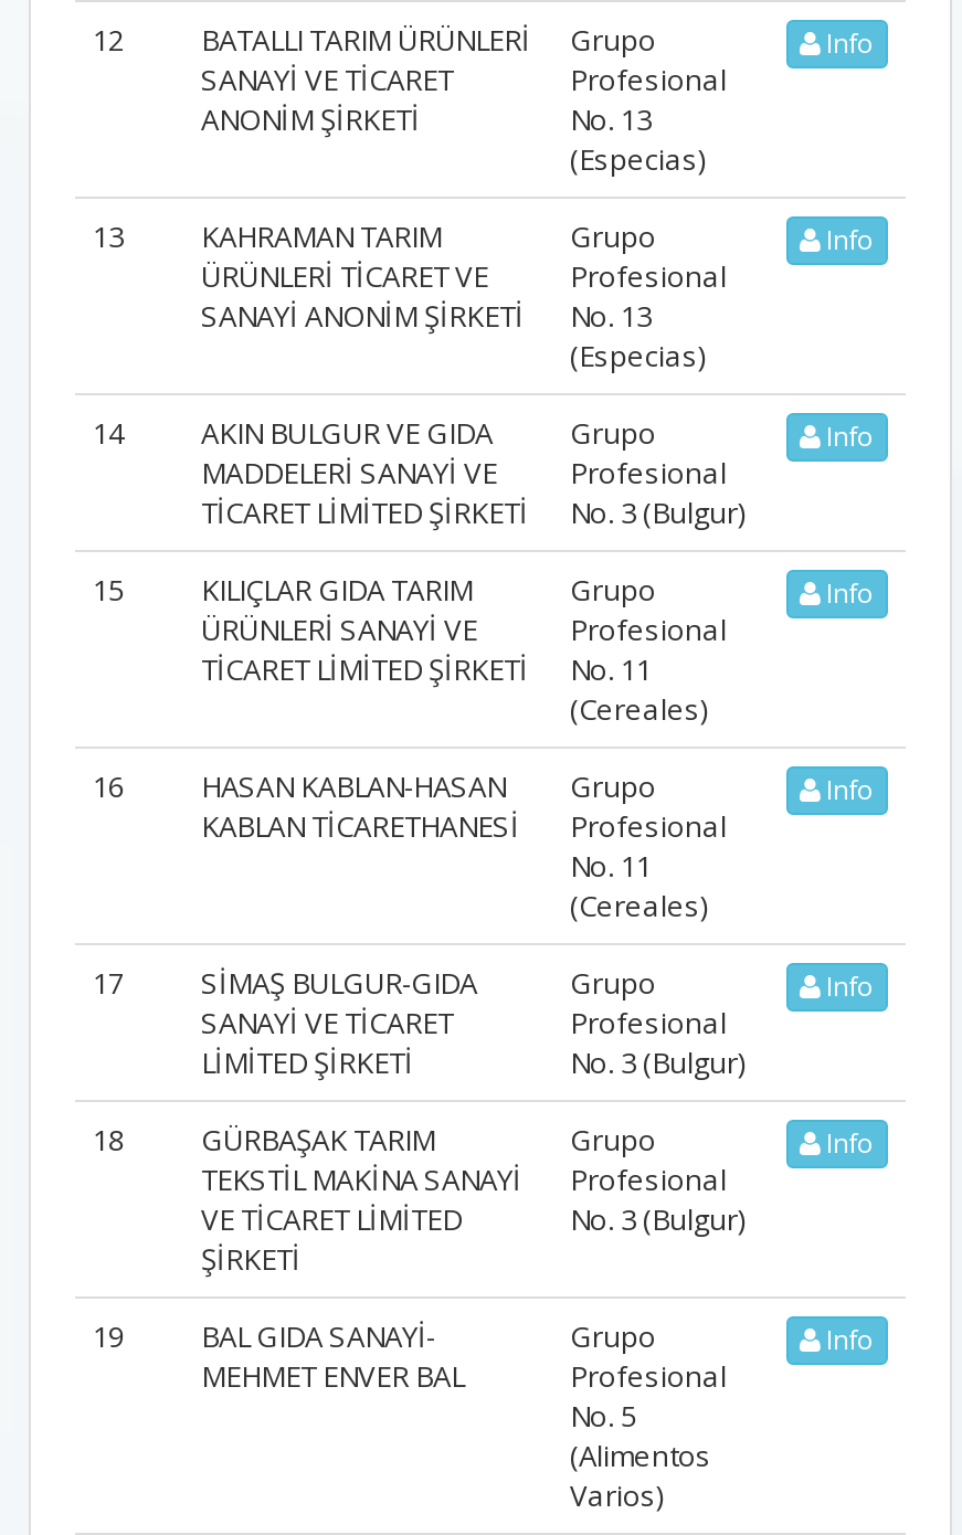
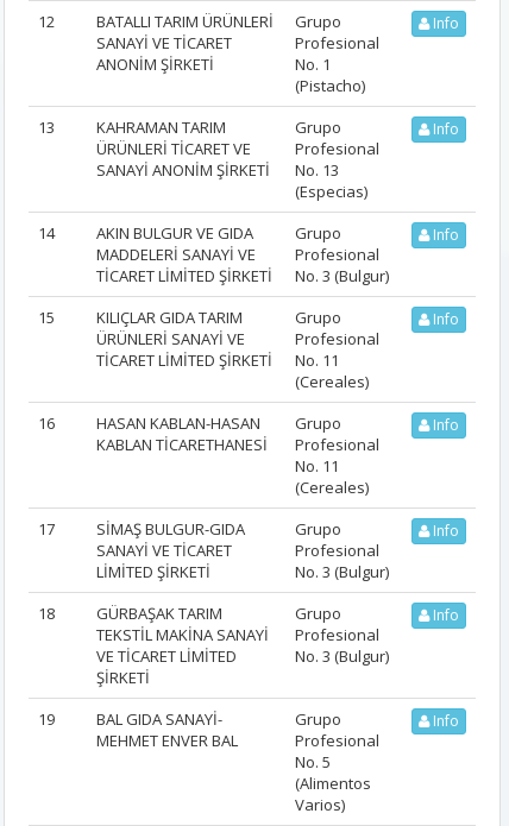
- No. 13
- (Especias)
+ No. 1
+ (Pistacho)
